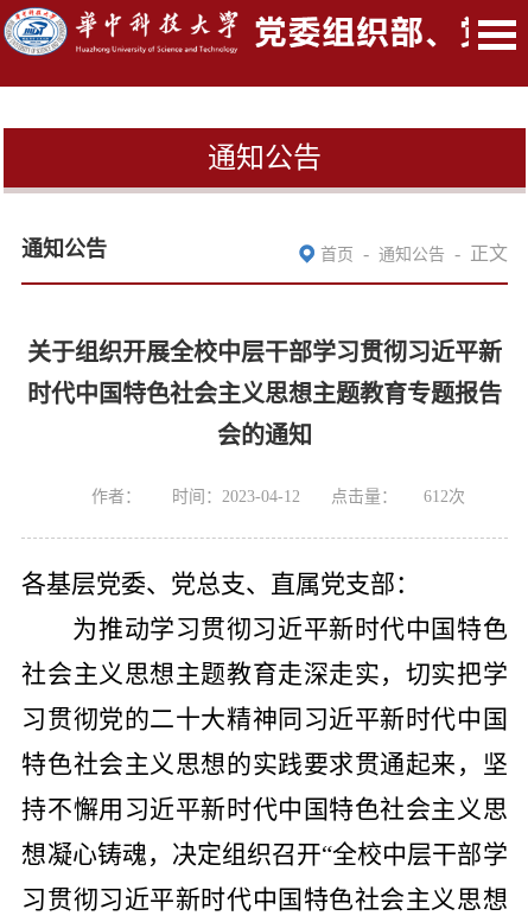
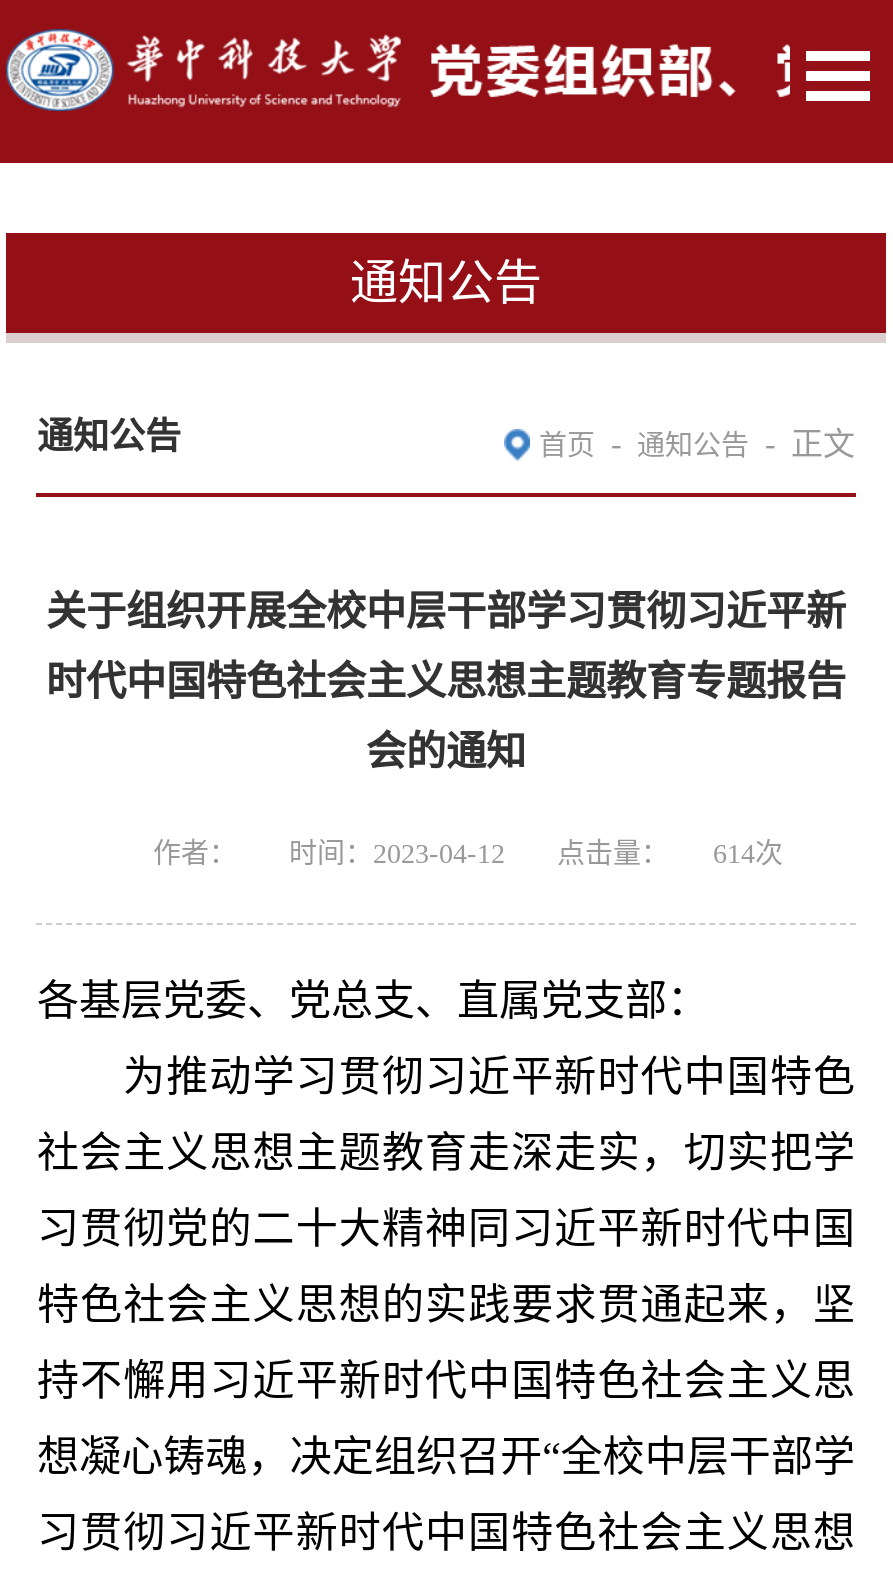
- 作者： 时间：2023-04-12 点击量： 612次
+ 作者： 时间：2023-04-12 点击量： 614次
